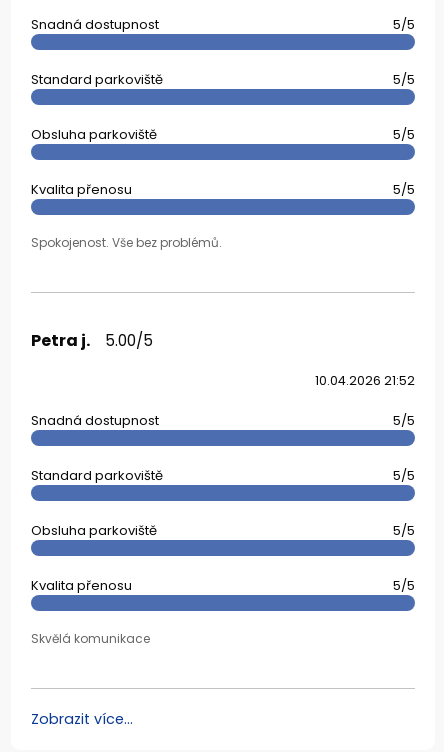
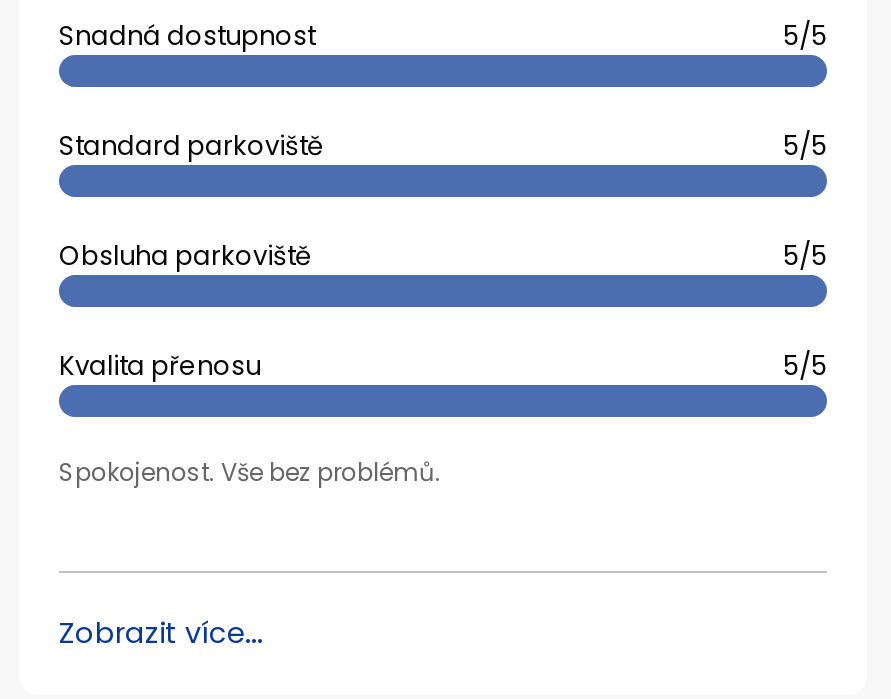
- Petra j.
- 5.00/5
- 10.04.2026 21:52
- Snadná dostupnost
- 5/5
- Standard parkoviště
- 5/5
- Obsluha parkoviště
- 5/5
- Kvalita přenosu
- 5/5
- Skvělá komunikace
